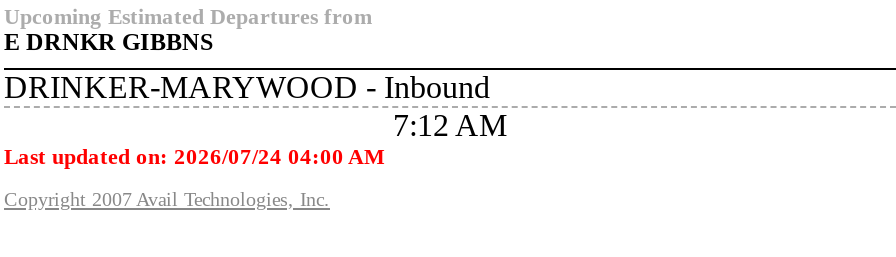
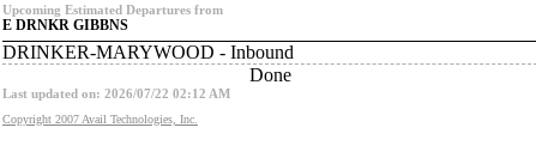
- 7:12 AM
- Last updated on: 2026/07/24 04:00 AM
+ Done
+ Last updated on: 2026/07/22 02:12 AM
